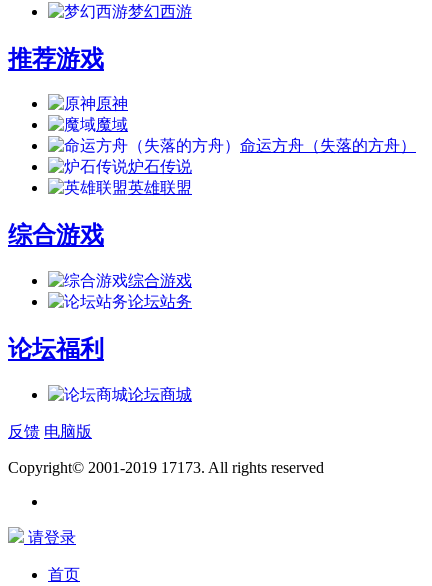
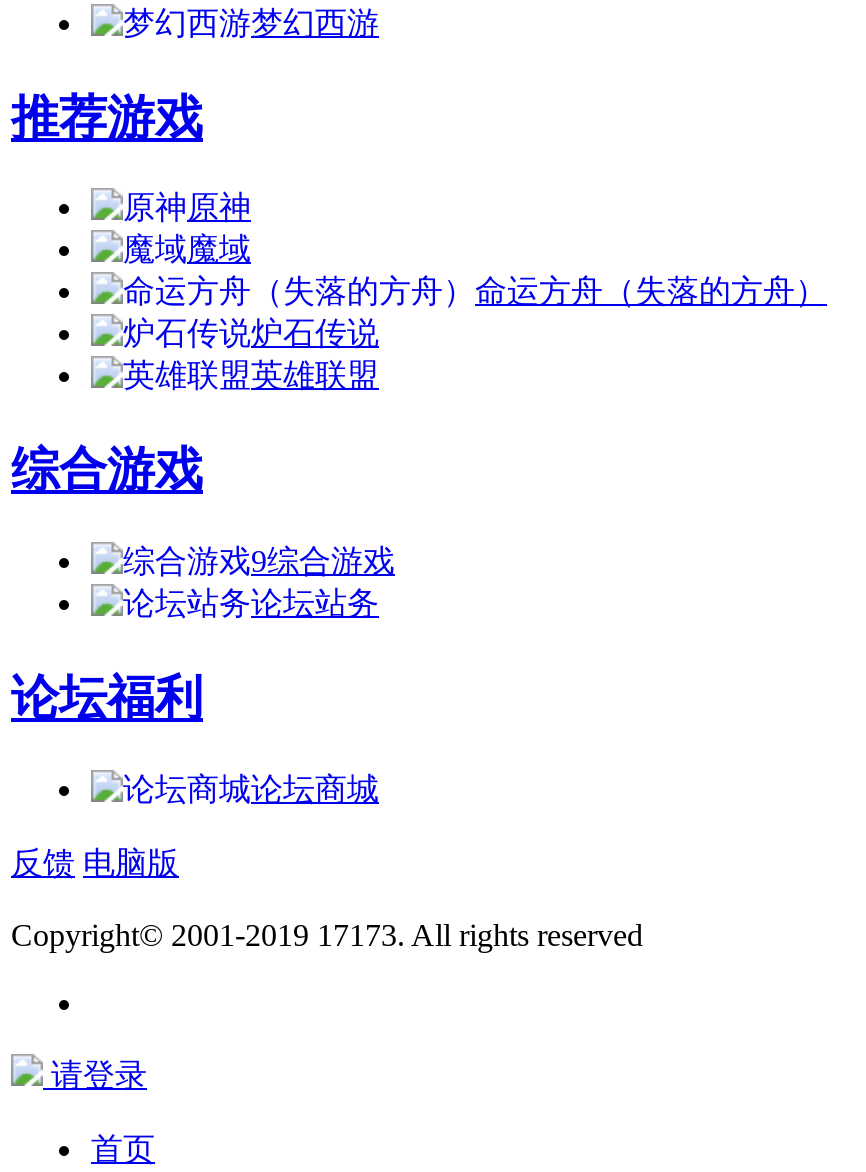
- 综合游戏
+ 9综合游戏
